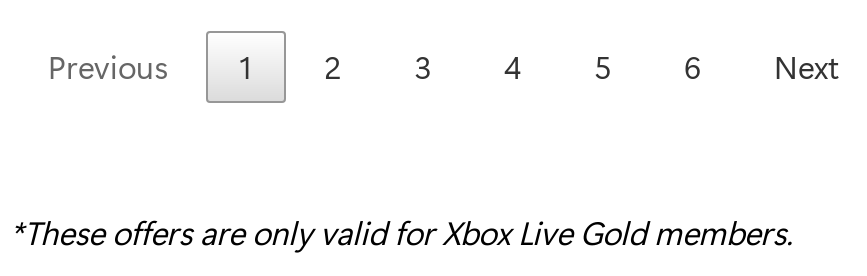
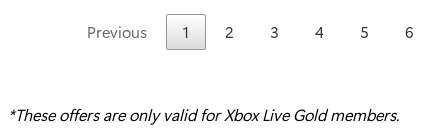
- Next
